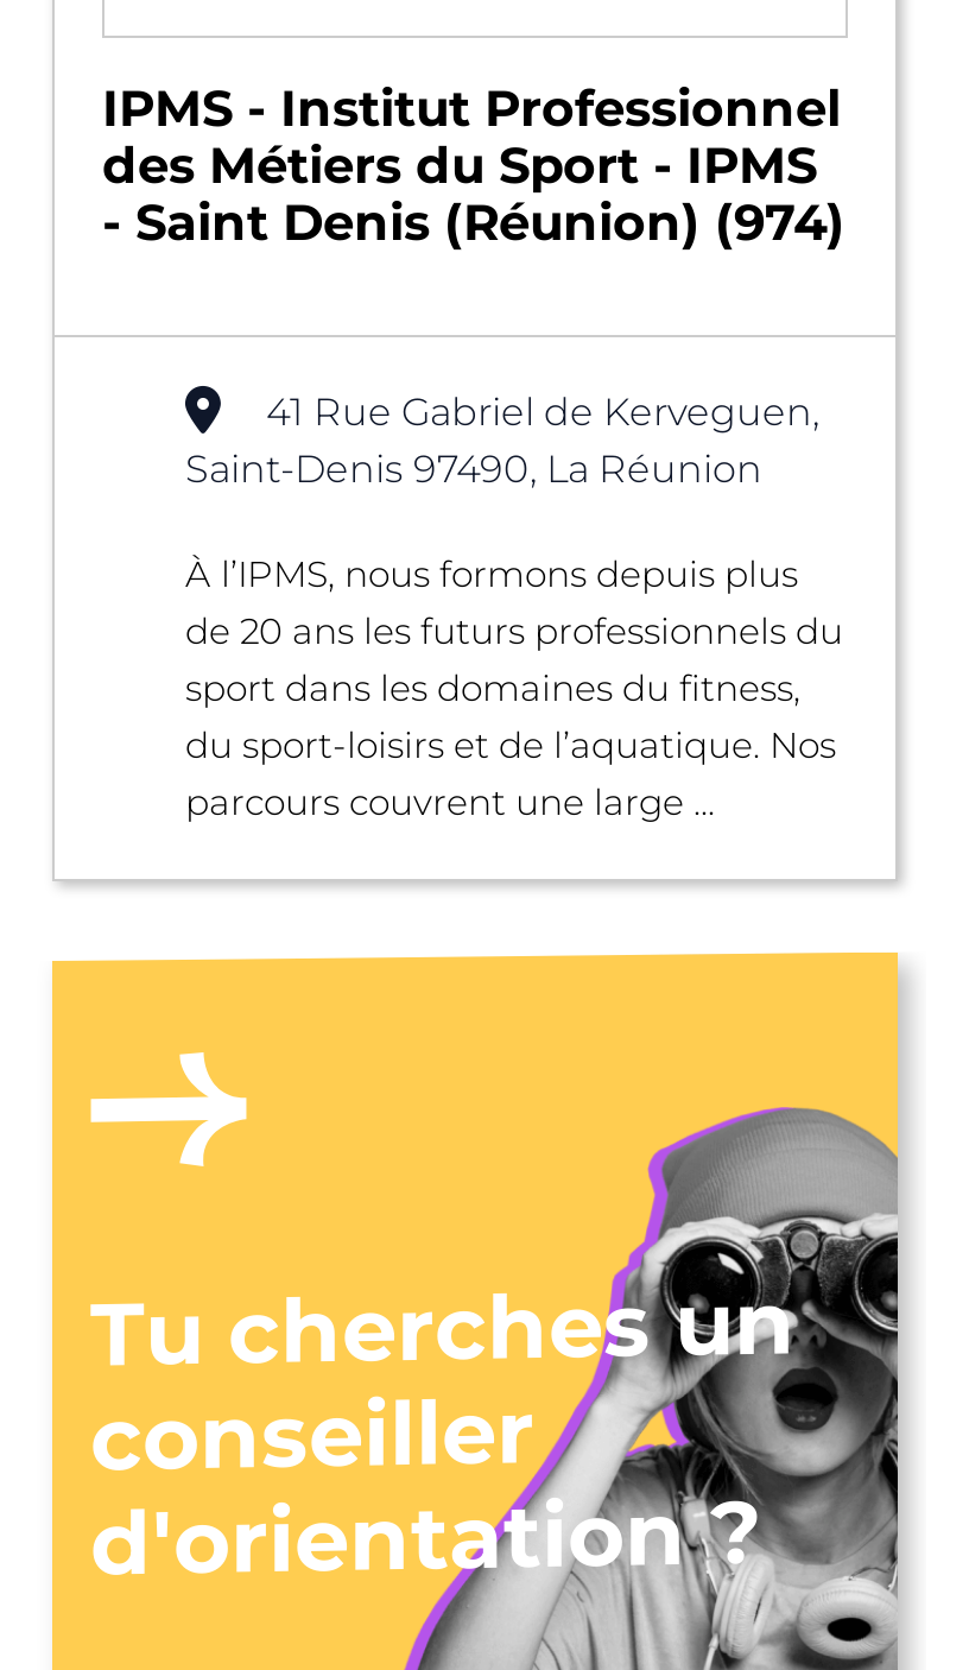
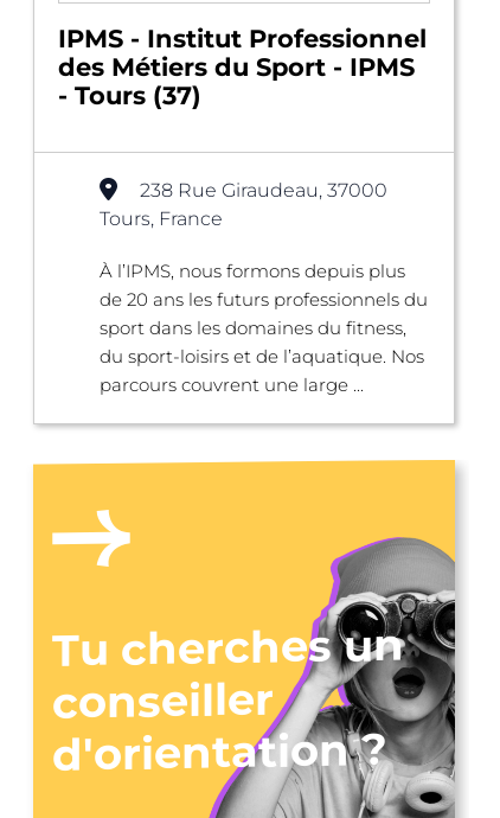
- - Saint Denis (Réunion) (974)
+ - Tours (37)

- 41 Rue Gabriel de Kerveguen,
- Saint-Denis 97490, La Réunion
+ 238 Rue Giraudeau, 37000
+ Tours, France
